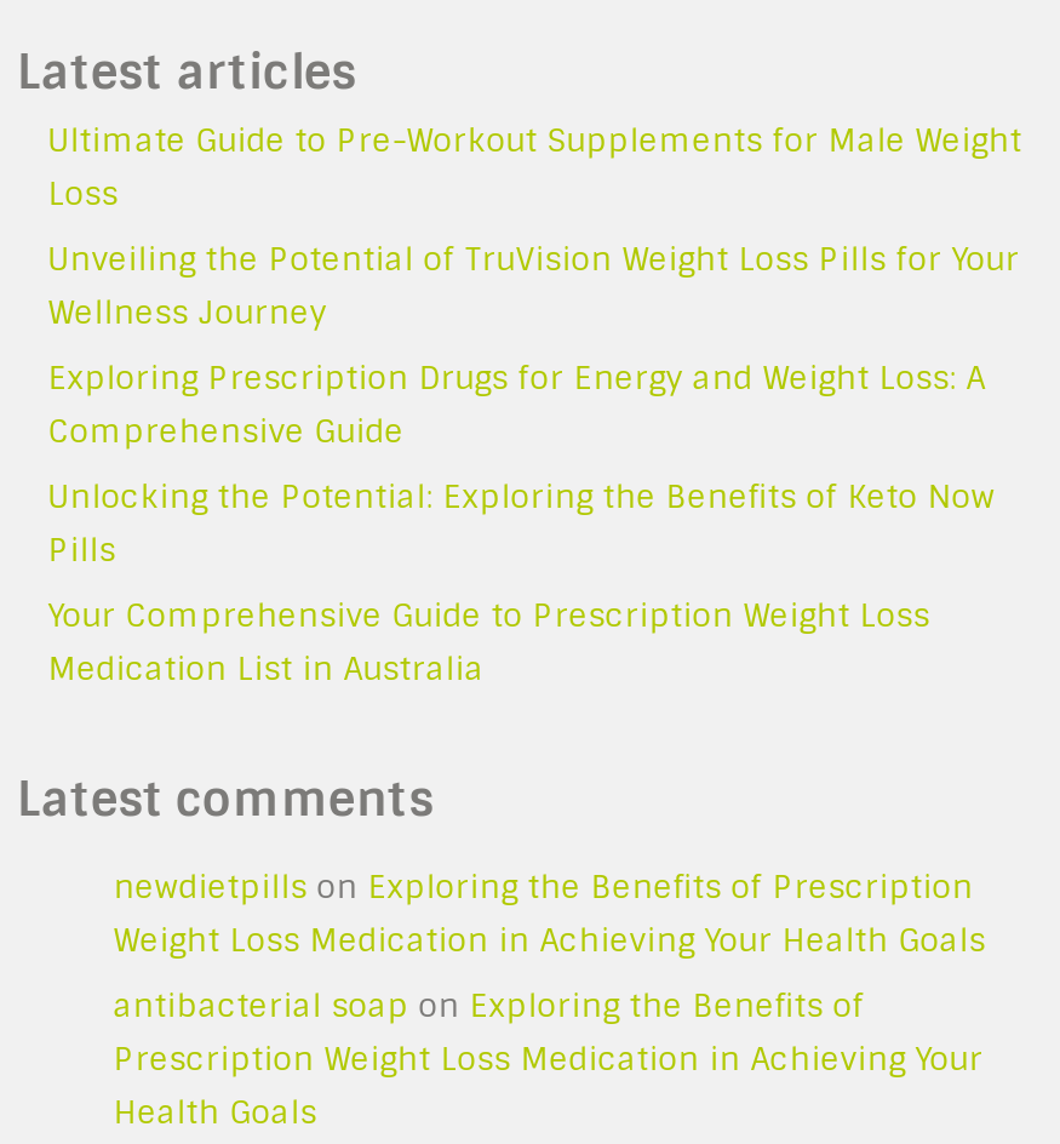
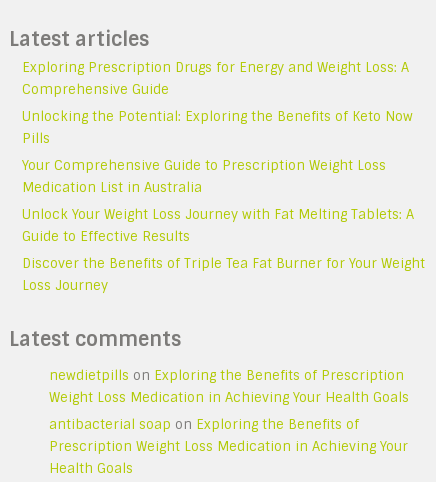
- Ultimate Guide to Pre-Workout Supplements for Male Weight
- Loss
- Unveiling the Potential of TruVision Weight Loss Pills for Your
- Wellness Journey

moved up: Exploring Prescription Drugs for Energy and Weight Loss: A | Comprehensive Guide | Unlocking the Potential: Exploring the Benefits of Keto Now | Pills | Your Comprehensive Guide to Prescription Weight Loss | Medication List in Australia

+ Unlock Your Weight Loss Journey with Fat Melting Tablets: A
+ Guide to Effective Results
+ Discover the Benefits of Triple Tea Fat Burner for Your Weight
+ Loss Journey
